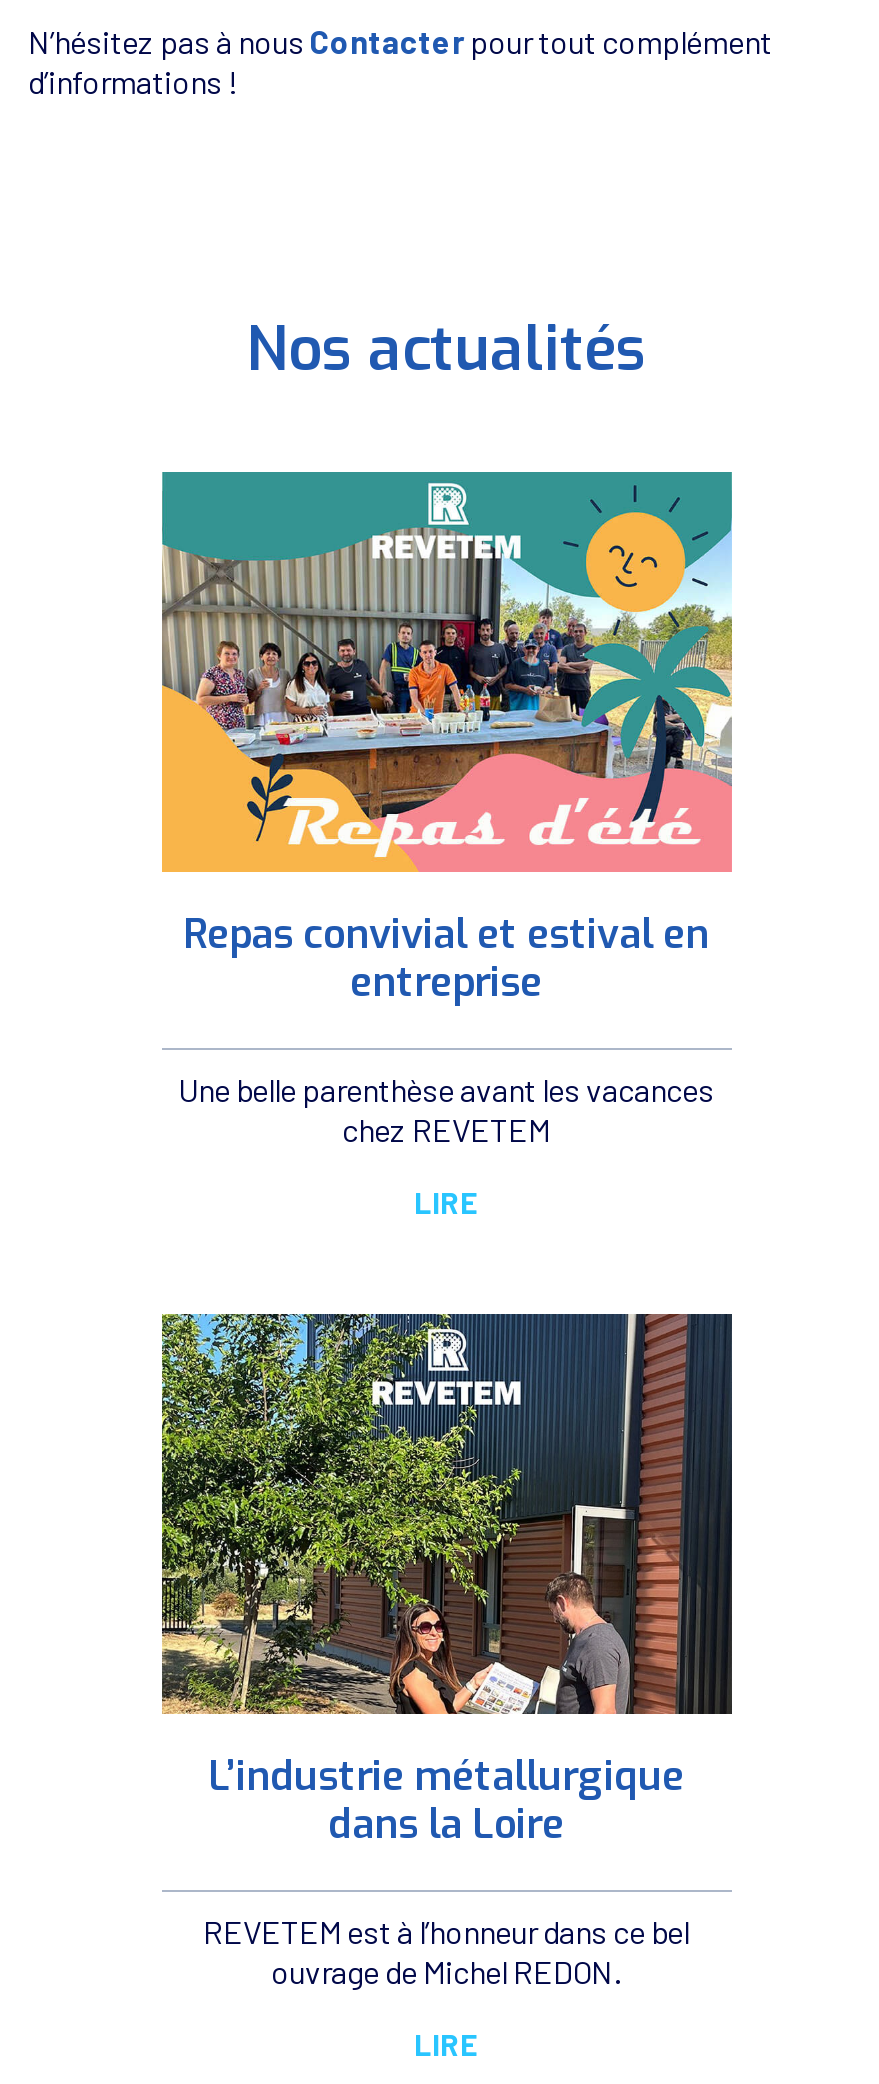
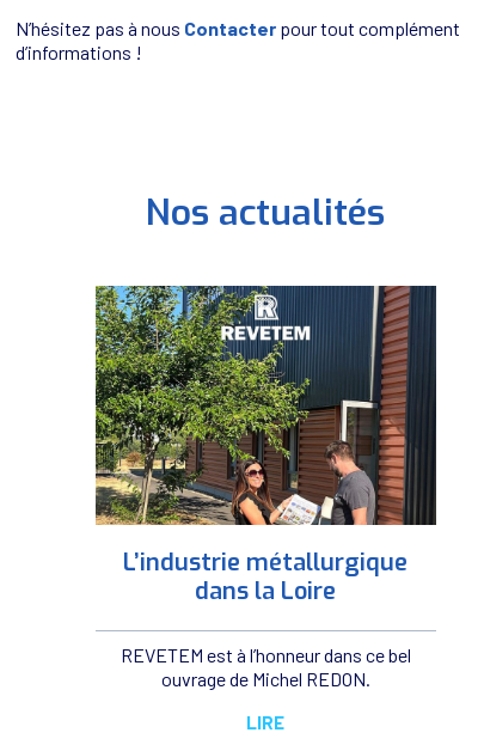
- [image]
- Repas convivial et estival en
- entreprise
- Une belle parenthèse avant les vacances
- chez REVETEM
- LIRE
